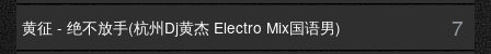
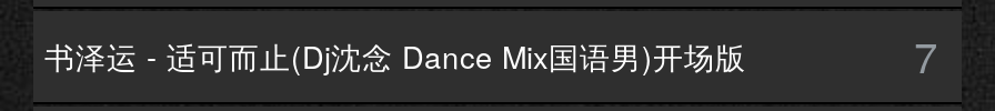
- 黄征 - 绝不放手(杭州Dj黄杰 Electro Mix国语男)
+ 书泽运 - 适可而止(Dj沈念 Dance Mix国语男)开场版
